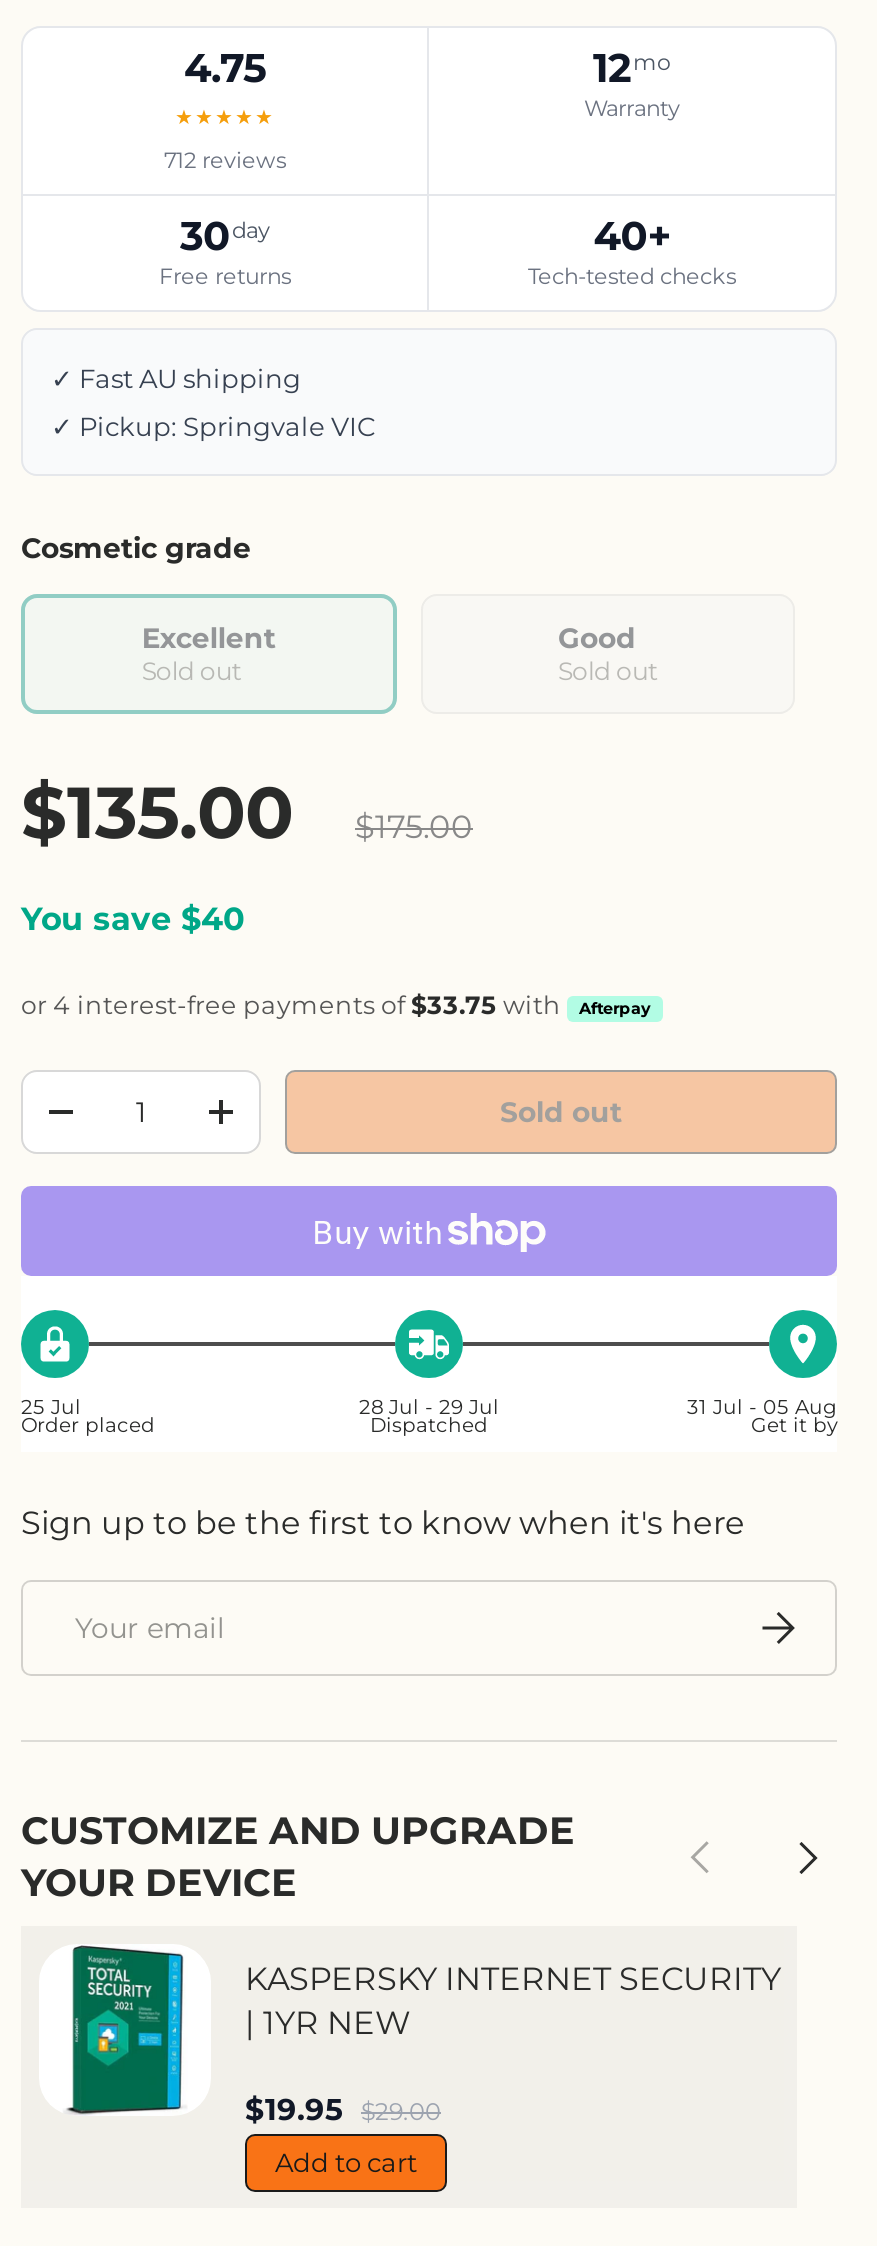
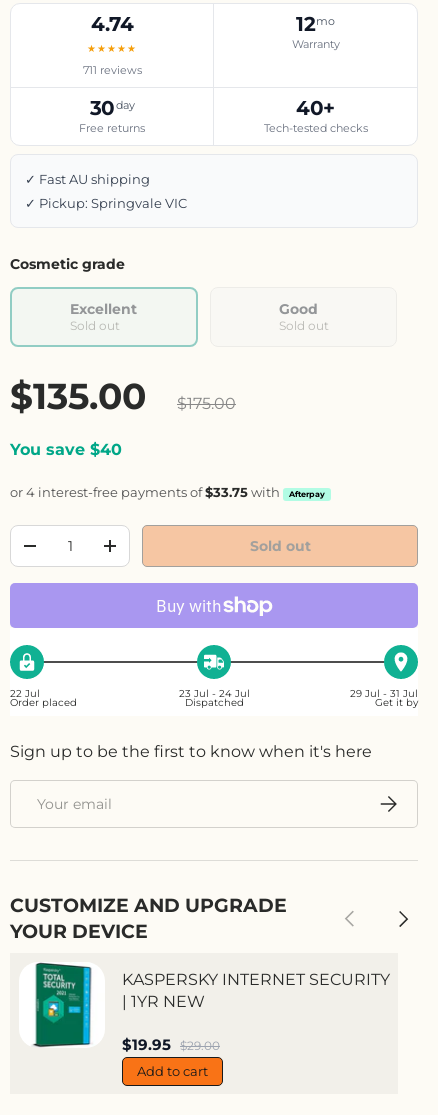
- 4.75
+ 4.74

- 712 reviews
+ 711 reviews

- 25 Jul
+ 22 Jul

- 28 Jul - 29 Jul
+ 23 Jul - 24 Jul

- 31 Jul - 05 Aug
+ 29 Jul - 31 Jul
